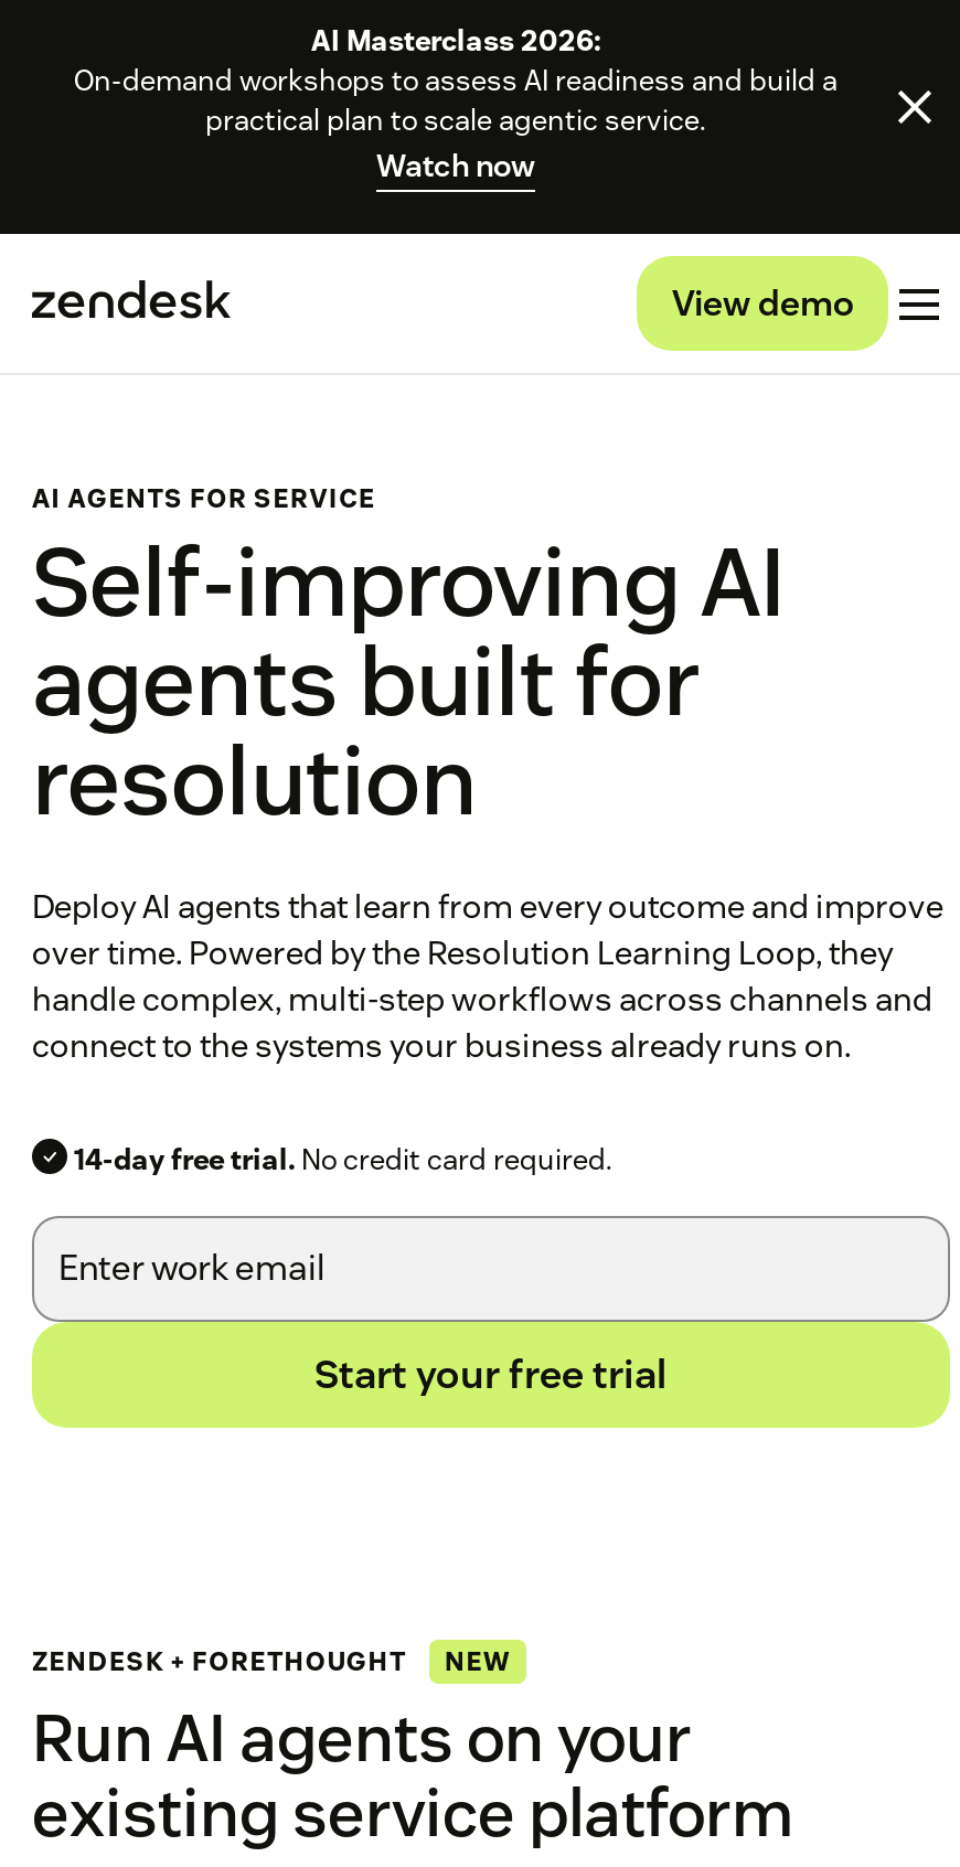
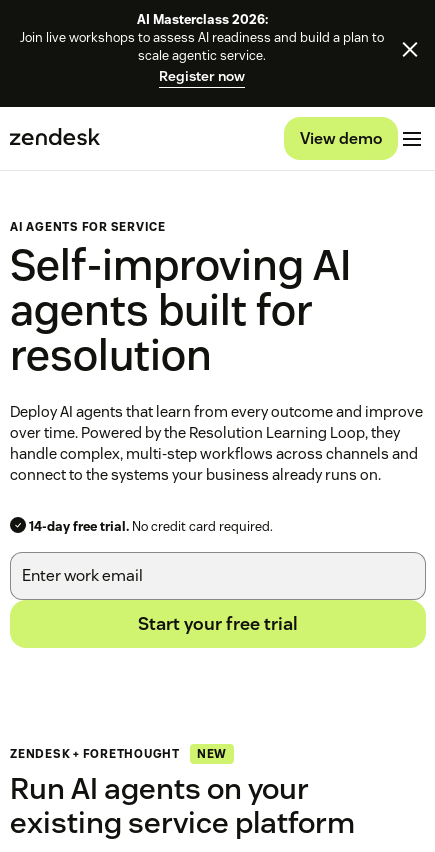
- On-demand workshops to assess AI readiness and build a
- practical plan to scale agentic service.
- Watch now
+ Join live workshops to assess AI readiness and build a plan to
+ scale agentic service.
+ Register now
